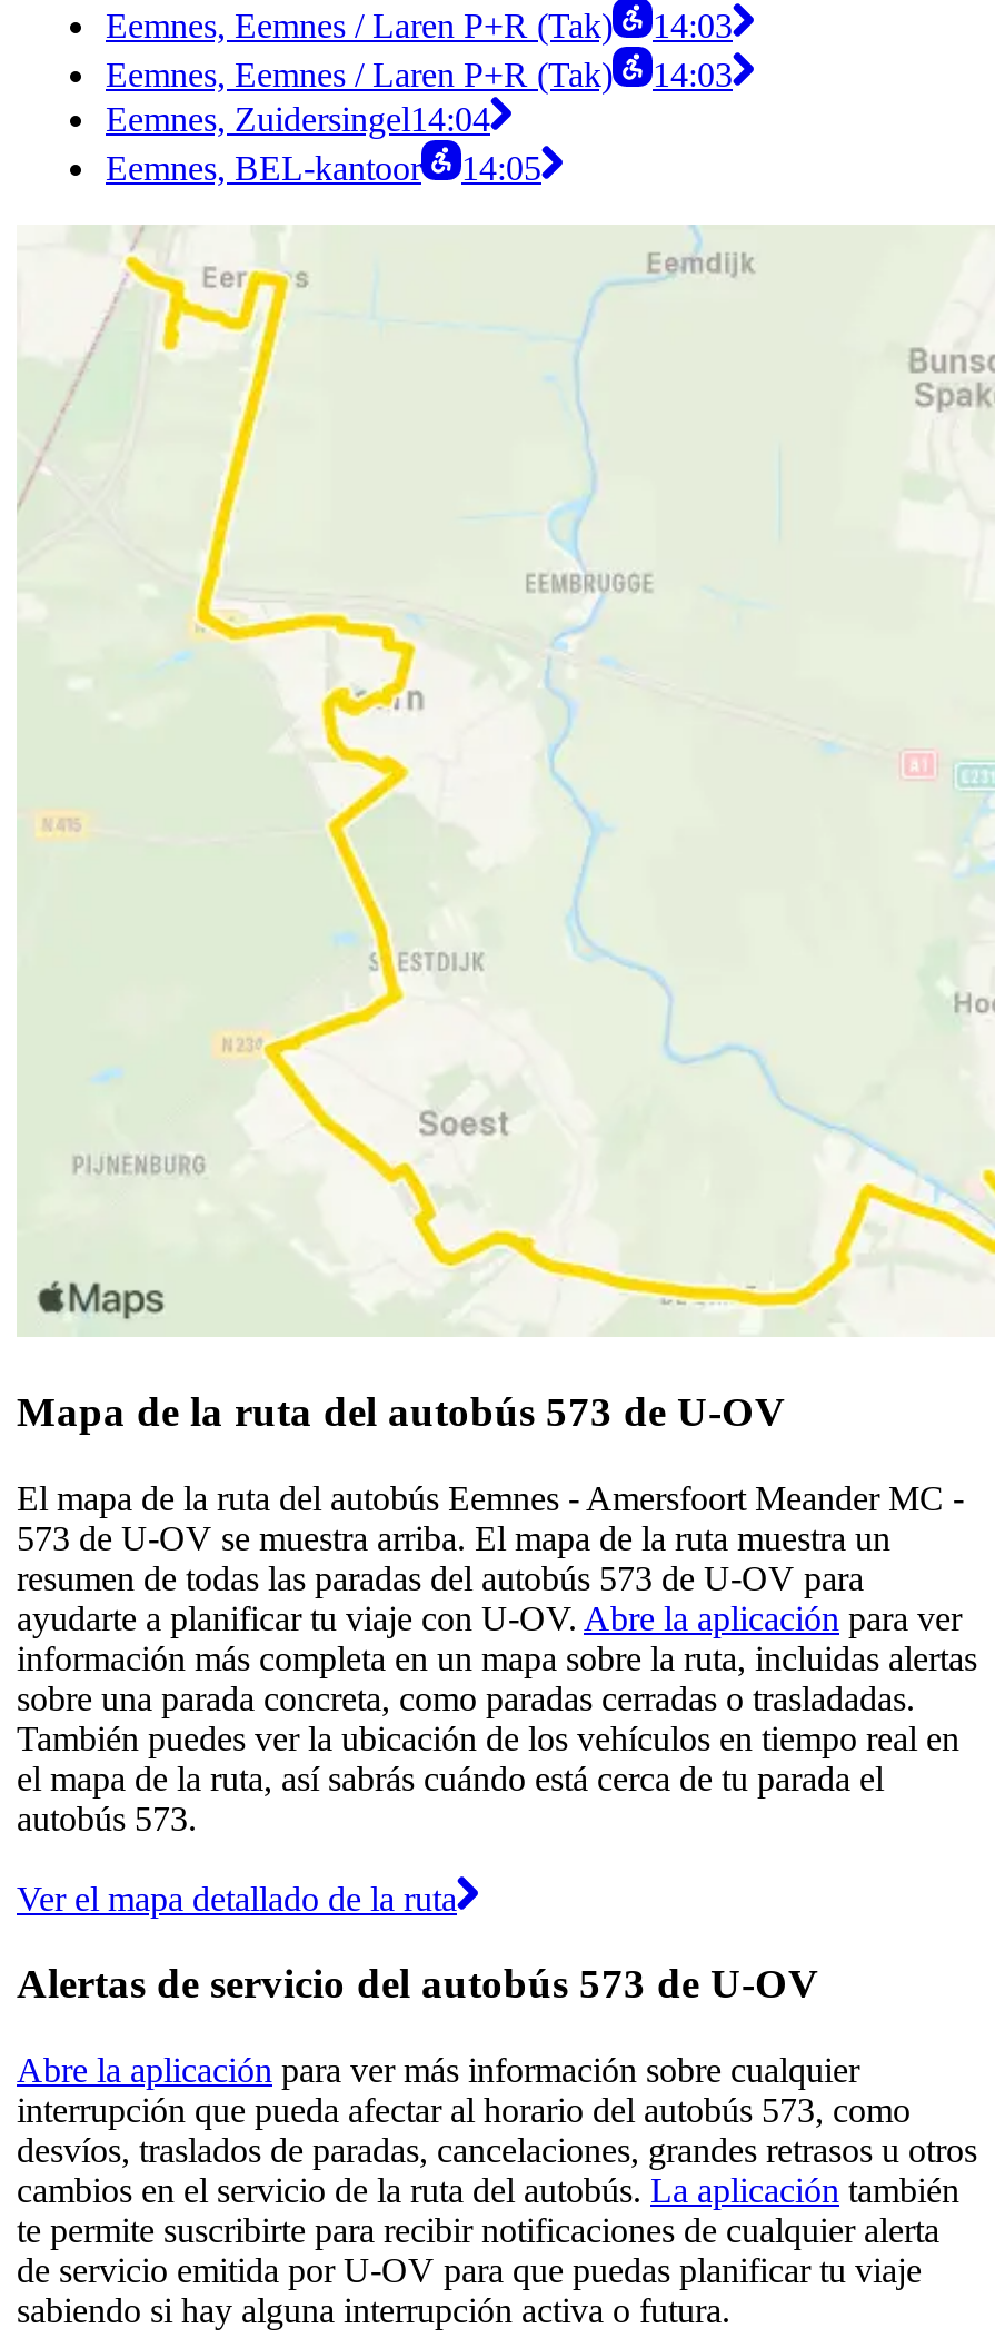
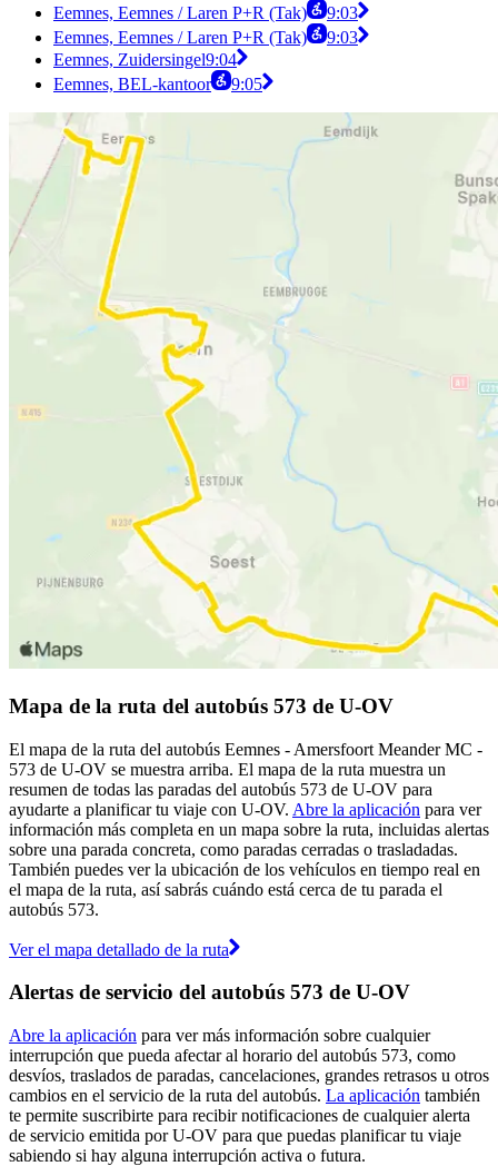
- Eemnes, Eemnes / Laren P+R (Tak) 14:03
+ Eemnes, Eemnes / Laren P+R (Tak) 9:03

- Eemnes, Eemnes / Laren P+R (Tak) 14:03
+ Eemnes, Eemnes / Laren P+R (Tak) 9:03

- Eemnes, Zuidersingel14:04
+ Eemnes, Zuidersingel9:04

- Eemnes, BEL-kantoor 14:05
+ Eemnes, BEL-kantoor 9:05
